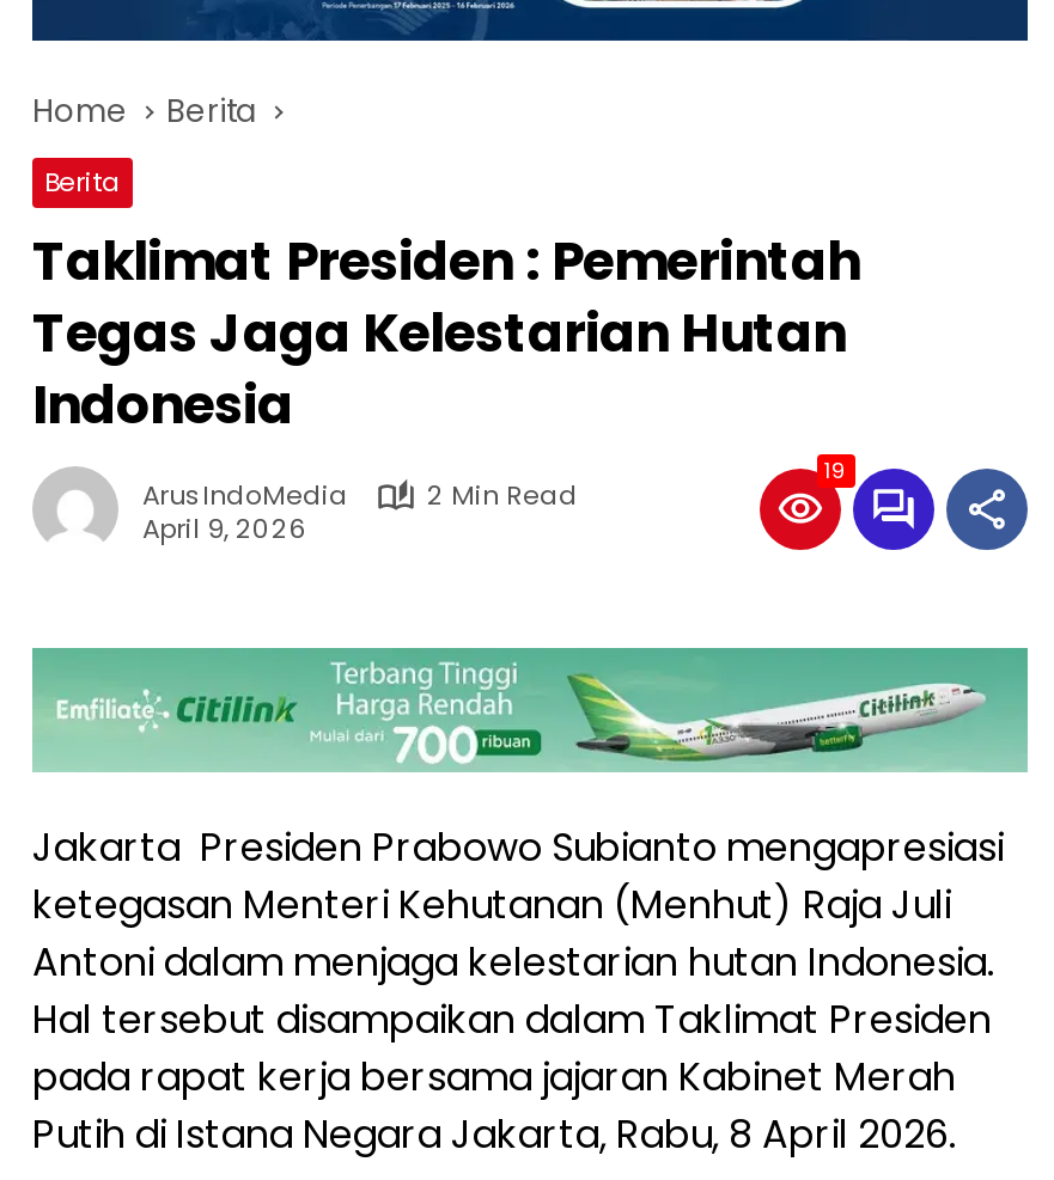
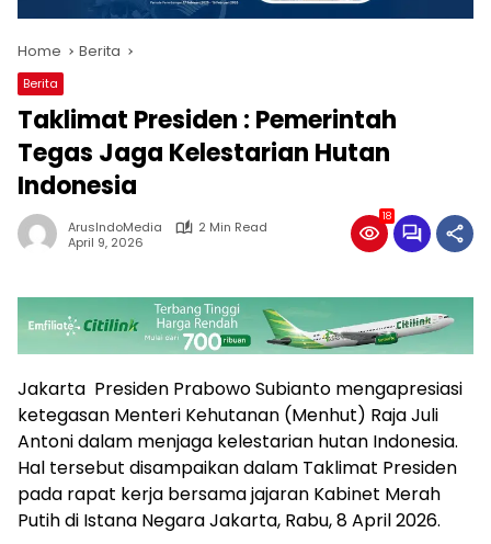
- 19
+ 18
